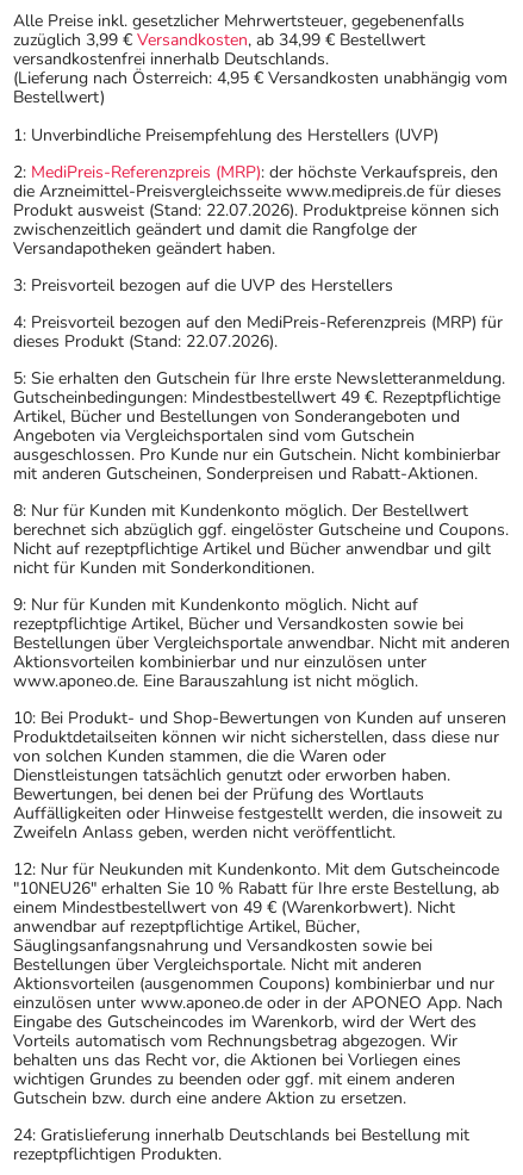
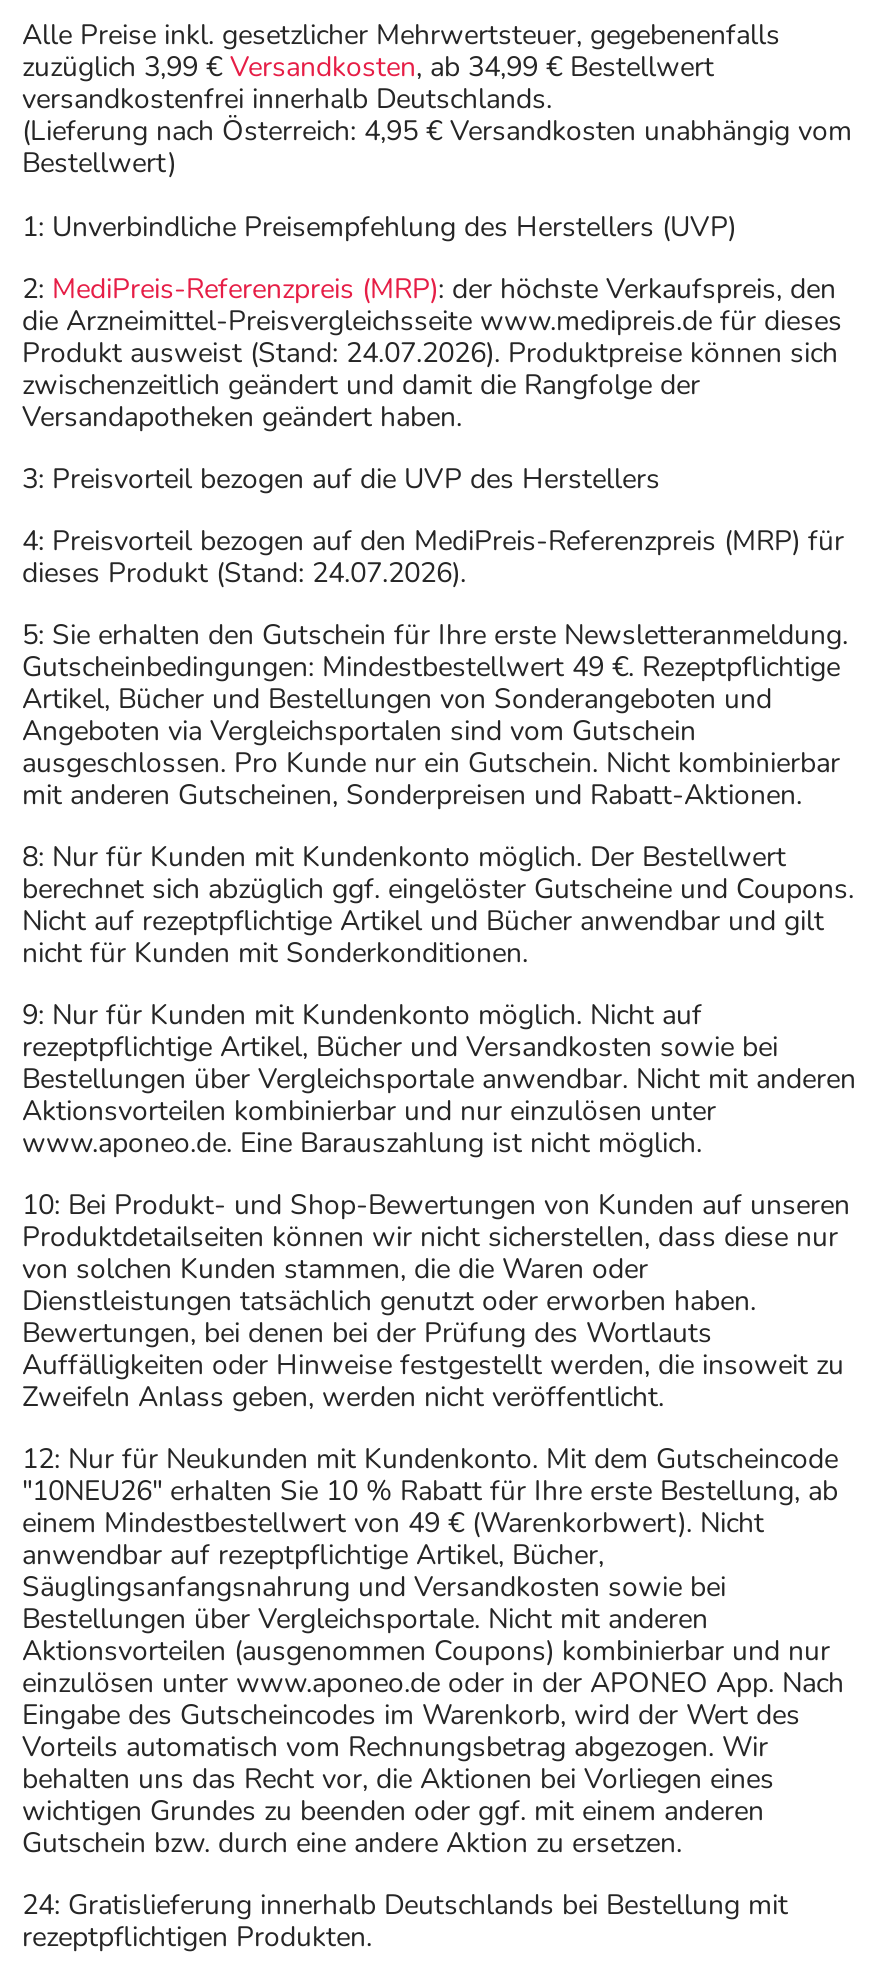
- Produkt ausweist (Stand: 22.07.2026). Produktpreise können sich
+ Produkt ausweist (Stand: 24.07.2026). Produktpreise können sich

- dieses Produkt (Stand: 22.07.2026).
+ dieses Produkt (Stand: 24.07.2026).
